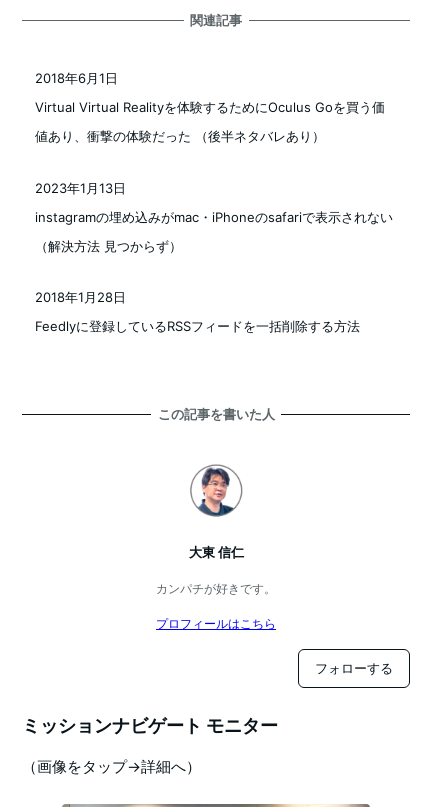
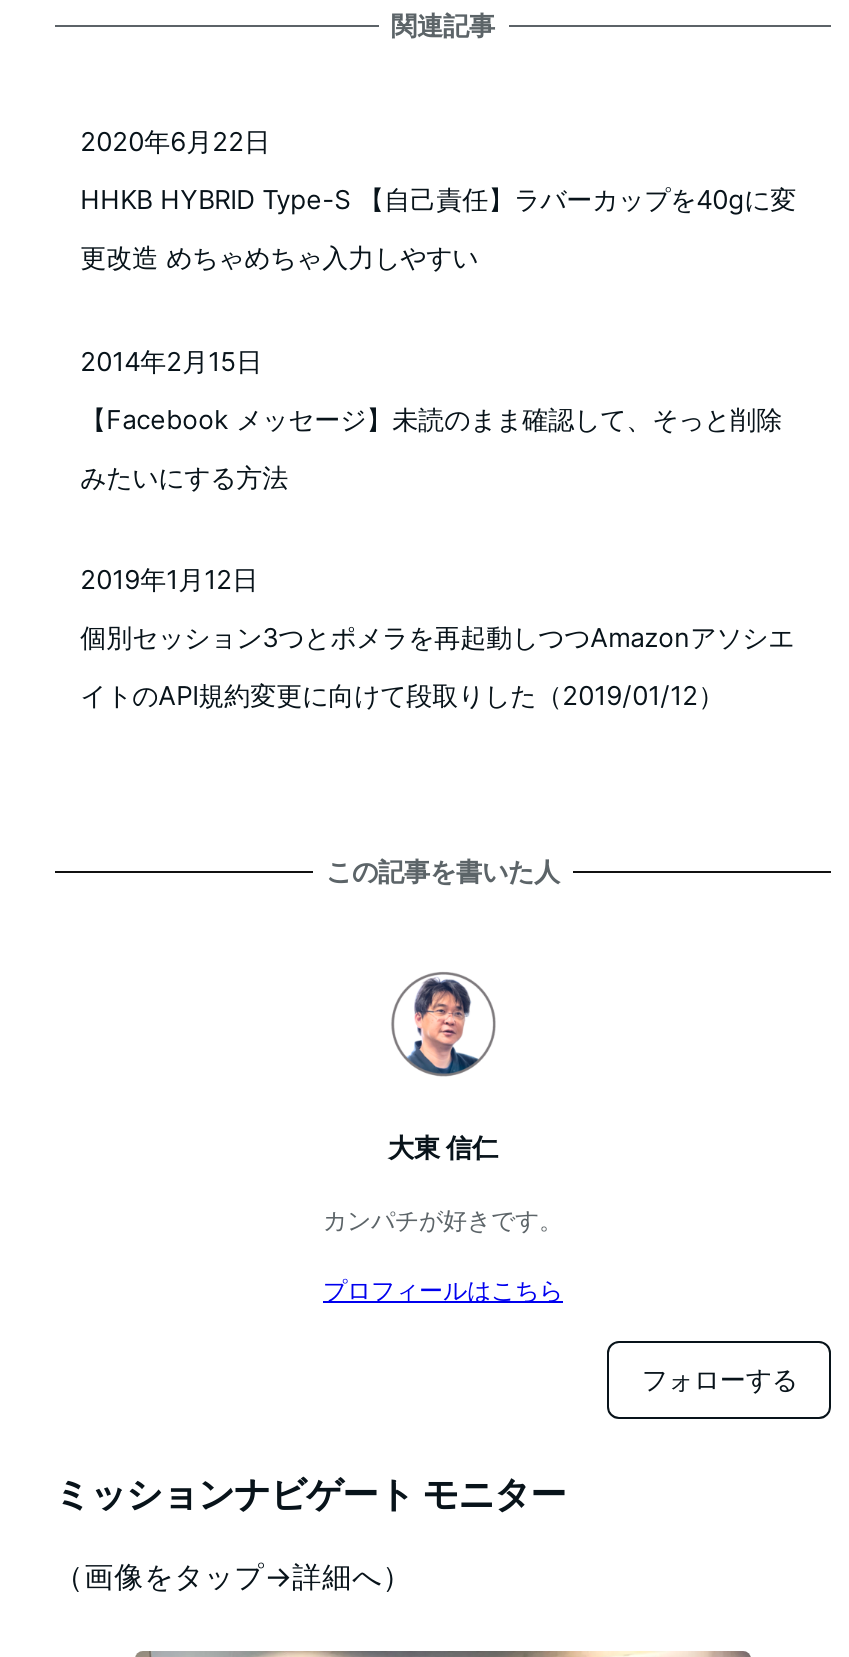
- 2018年6月1日
+ 2020年6月22日

- Virtual Virtual Realityを体験するためにOculus Goを買う価
+ HHKB HYBRID Type-S 【自己責任】ラバーカップを40gに変

- 値あり、衝撃の体験だった （後半ネタバレあり）
+ 更改造 めちゃめちゃ入力しやすい

- 2023年1月13日
+ 2014年2月15日

- instagramの埋め込みがmac・iPhoneのsafariで表示されない
+ 【Facebook メッセージ】未読のまま確認して、そっと削除

- （解決方法 見つからず）
+ みたいにする方法

- 2018年1月28日
+ 2019年1月12日

- Feedlyに登録しているRSSフィードを一括削除する方法
+ 個別セッション3つとポメラを再起動しつつAmazonアソシエ
+ イトのAPI規約変更に向けて段取りした（2019/01/12）
